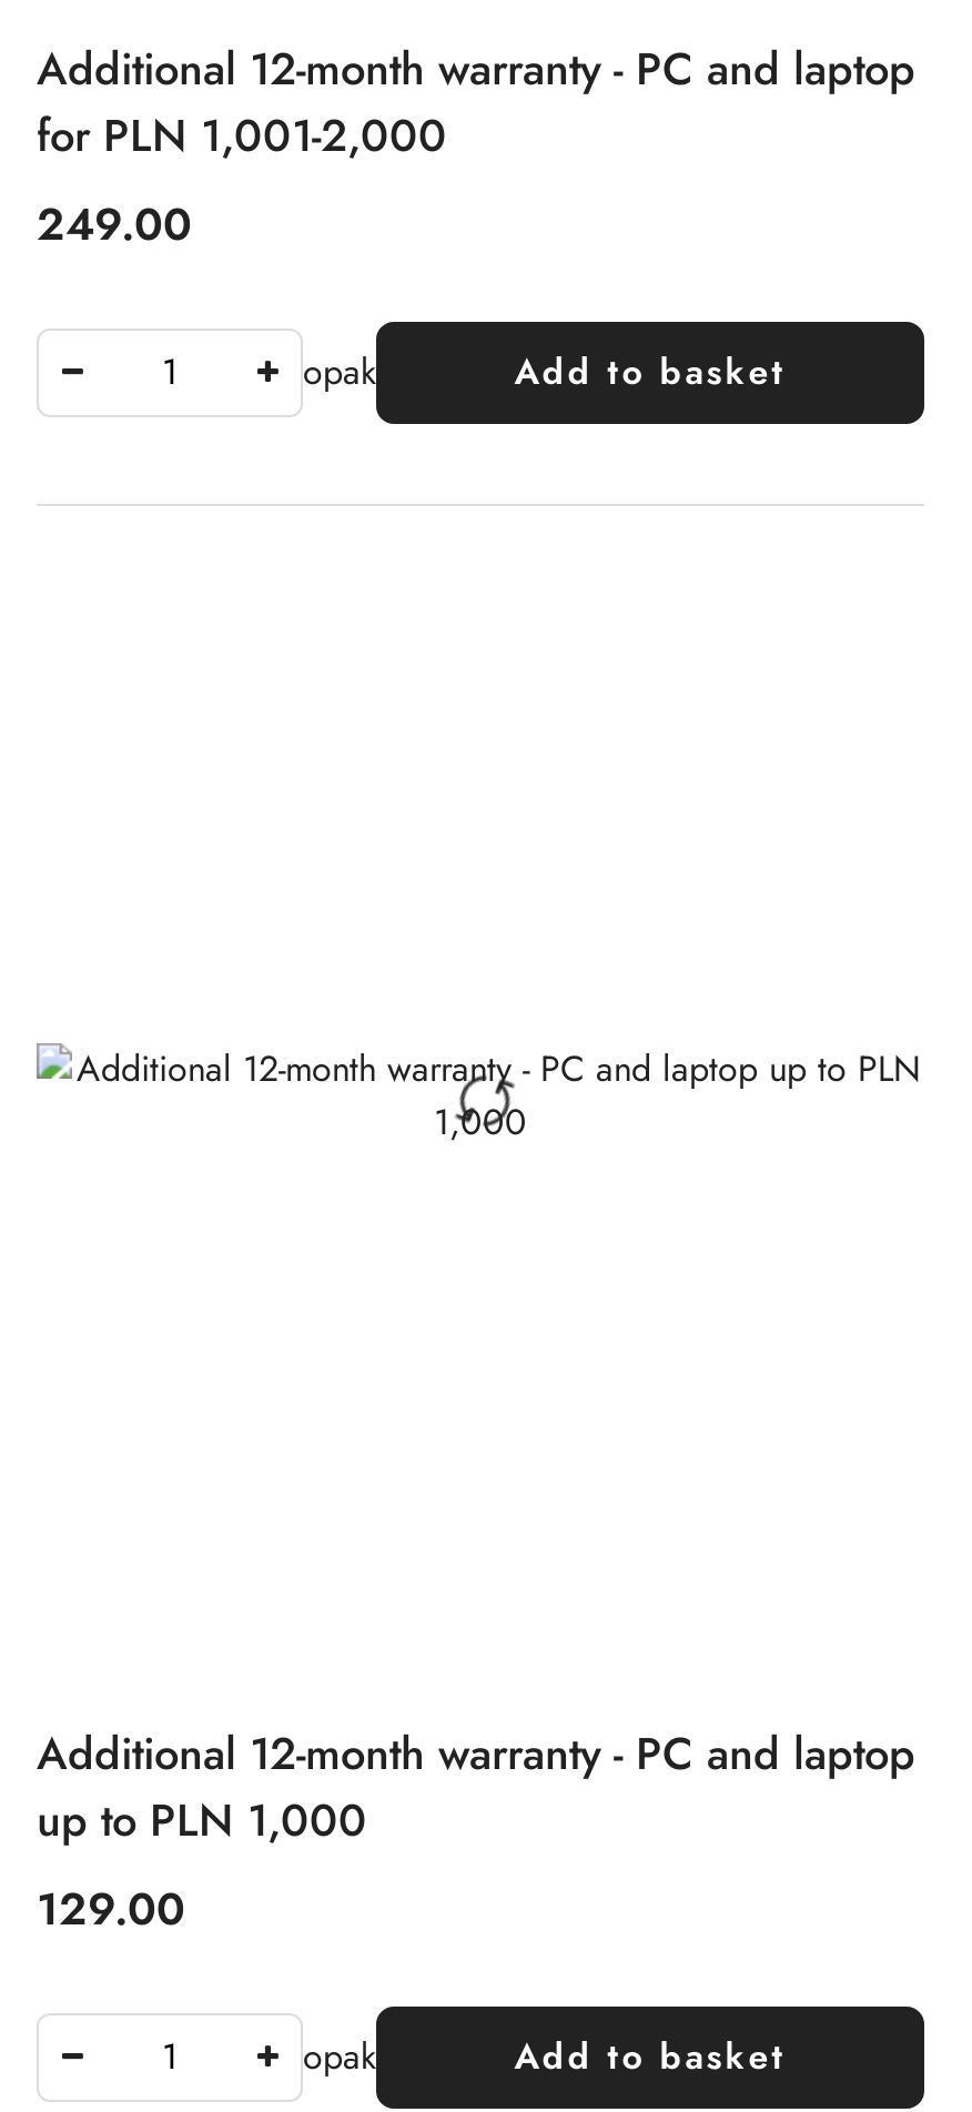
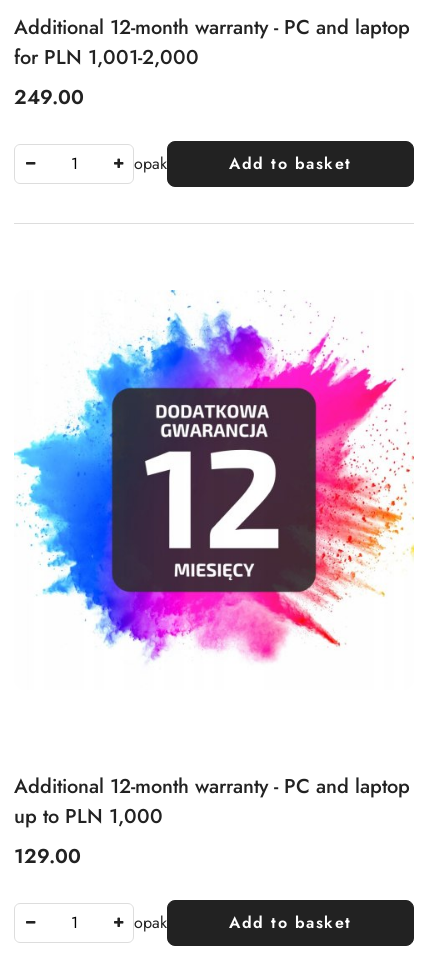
+ [image]
